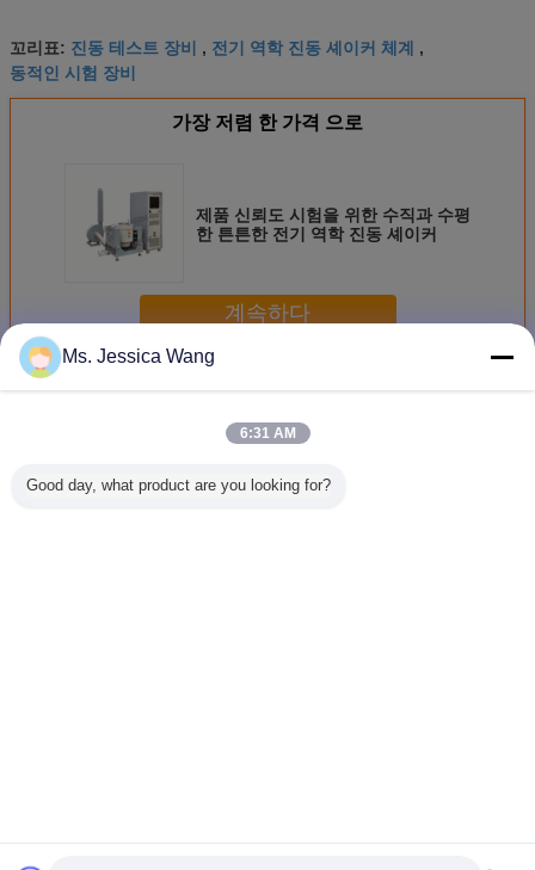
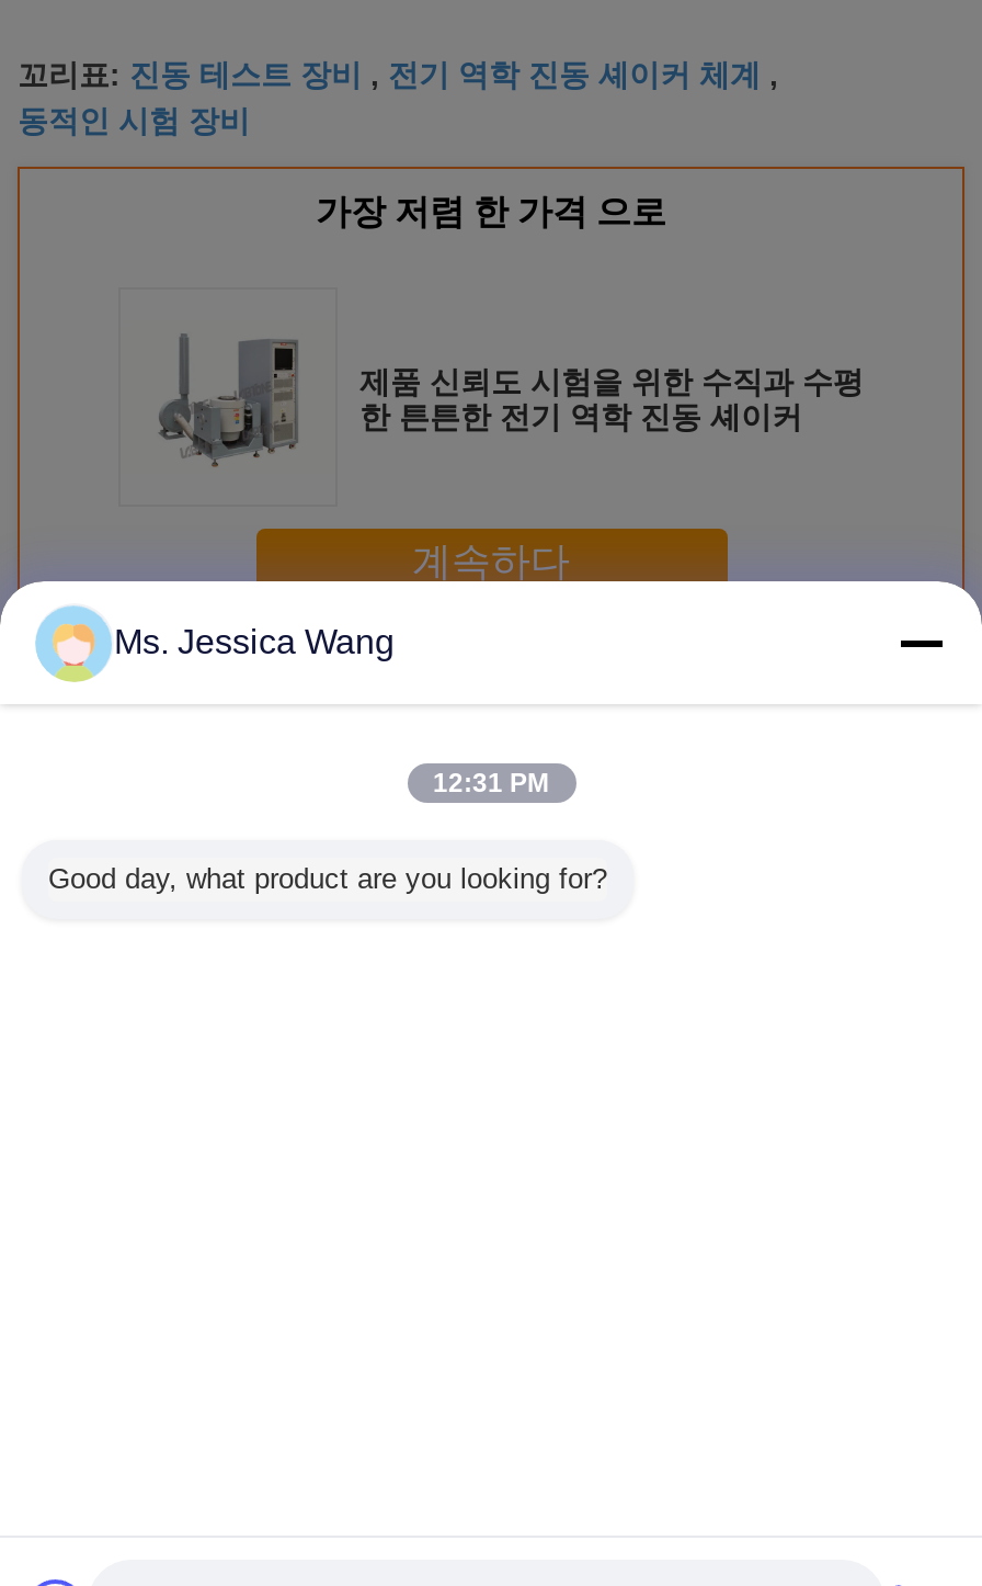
- 6:31 AM
+ 12:31 PM
